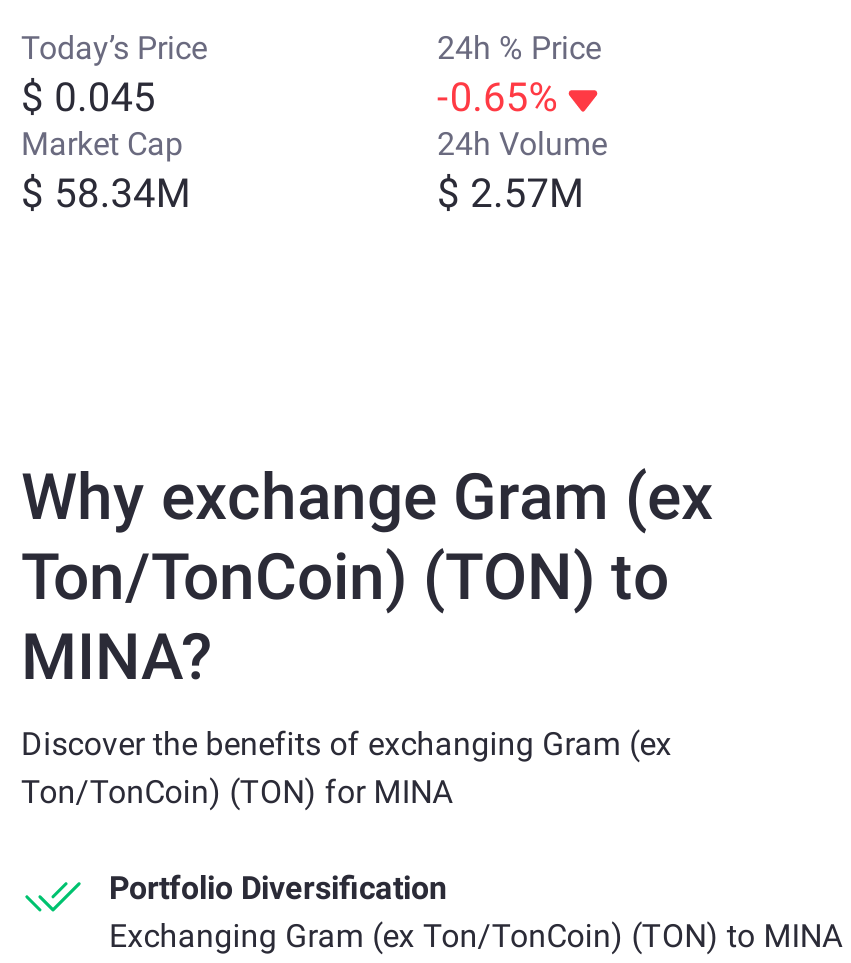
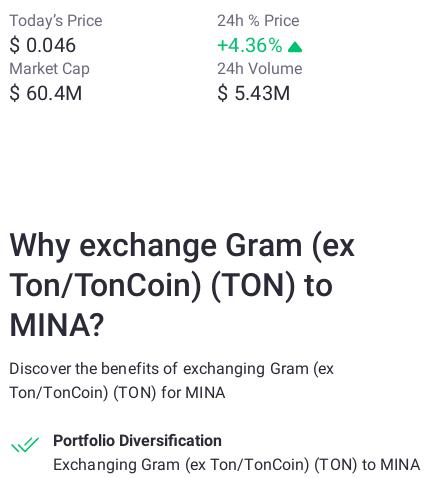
- $ 0.045
+ $ 0.046

- -0.65%
+ +4.36%

- $ 58.34M
+ $ 60.4M

- $ 2.57M
+ $ 5.43M
